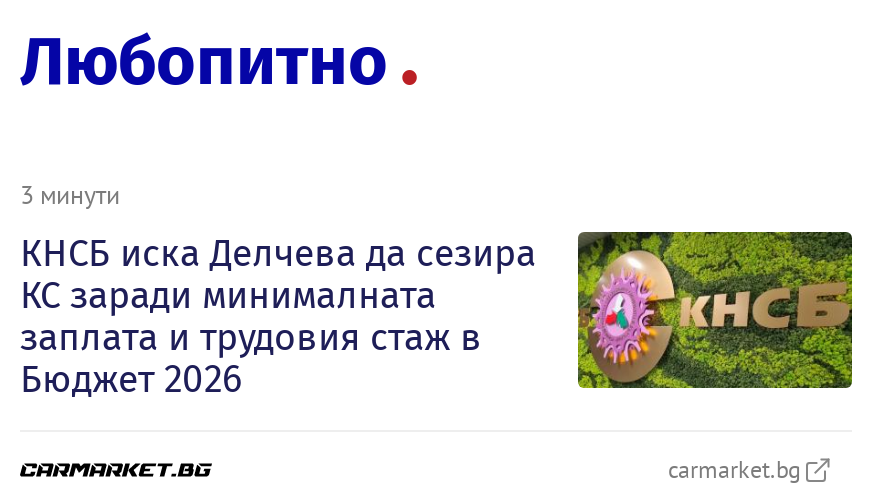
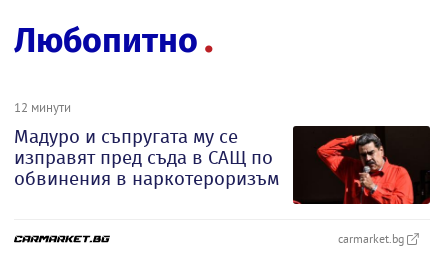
- [image]
- 3 минути
- КНСБ иска Делчева да сезира
- КС заради минималната
- заплата и трудовия стаж в
- Бюджет 2026
+ [image]
+ 12 минути
+ Мадуро и съпругата му се
+ изправят пред съда в САЩ по
+ обвинения в наркотероризъм
